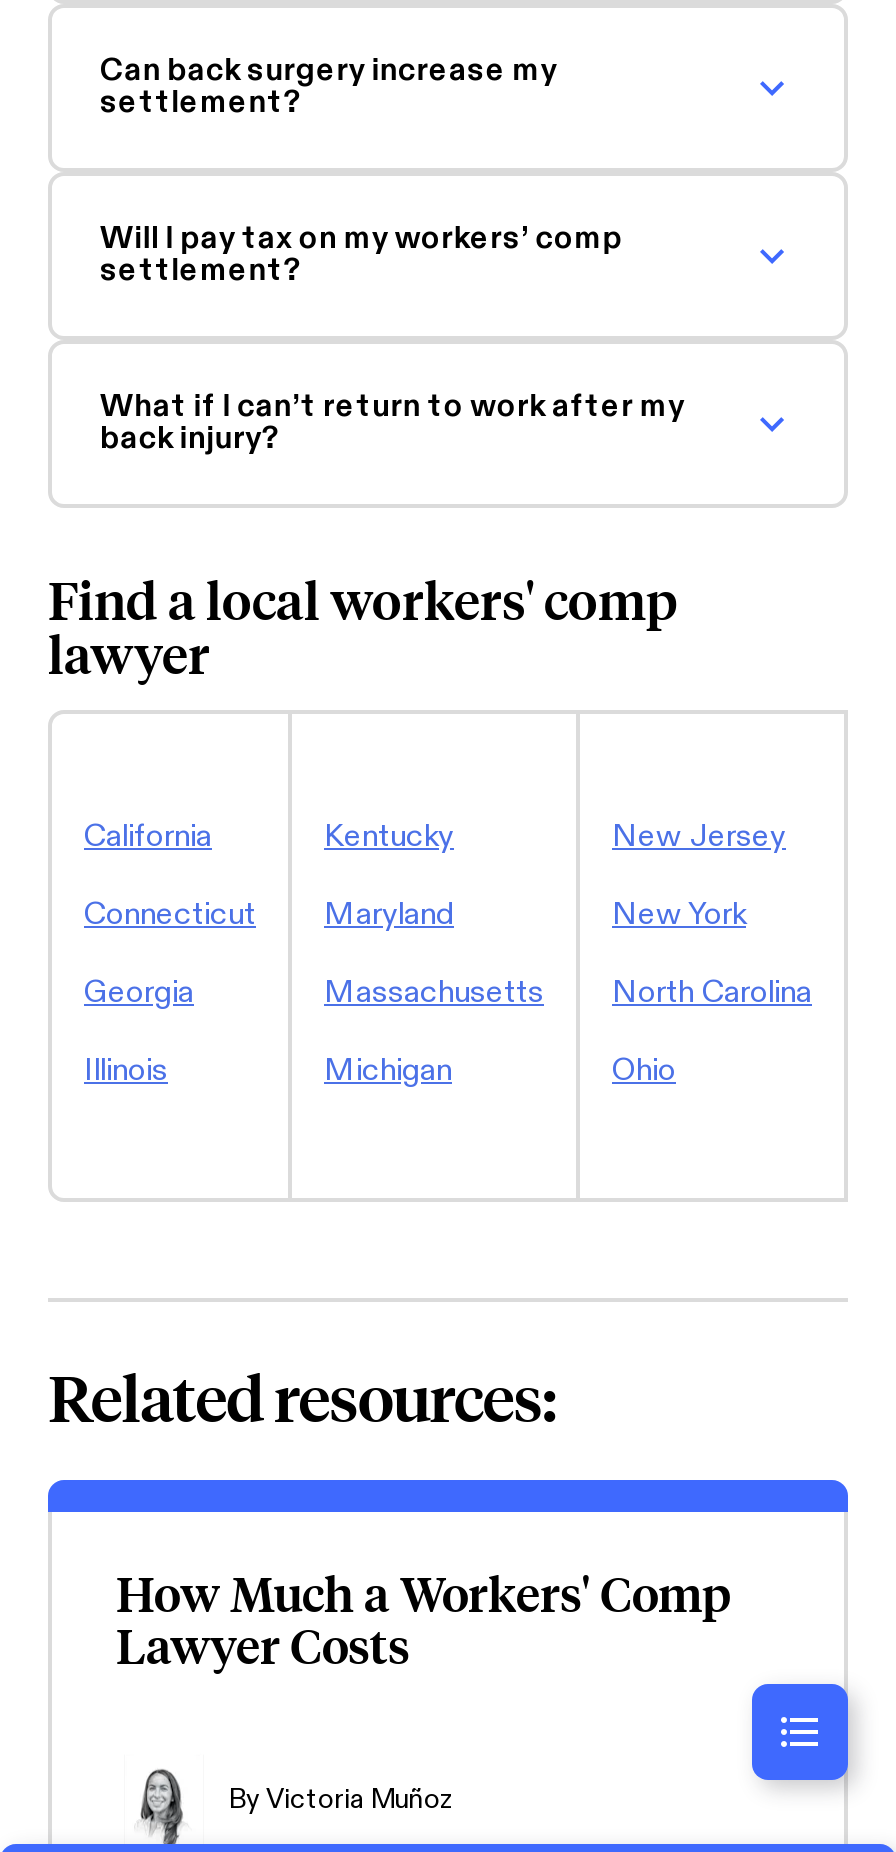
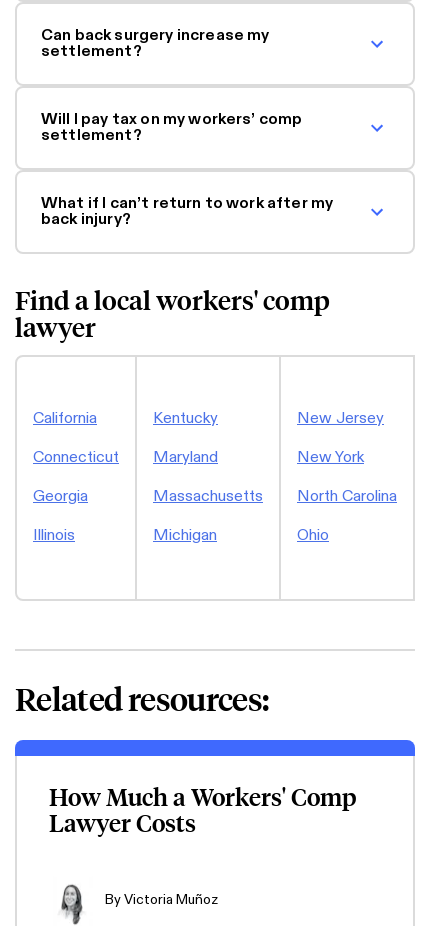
- [image]
